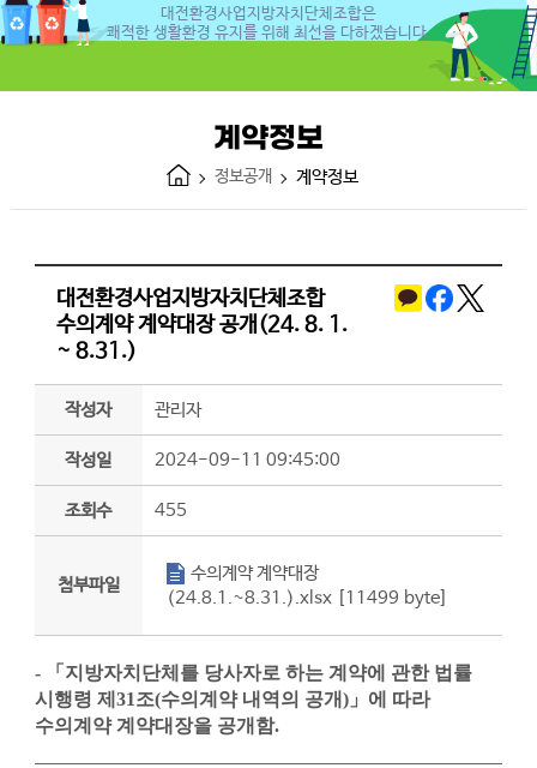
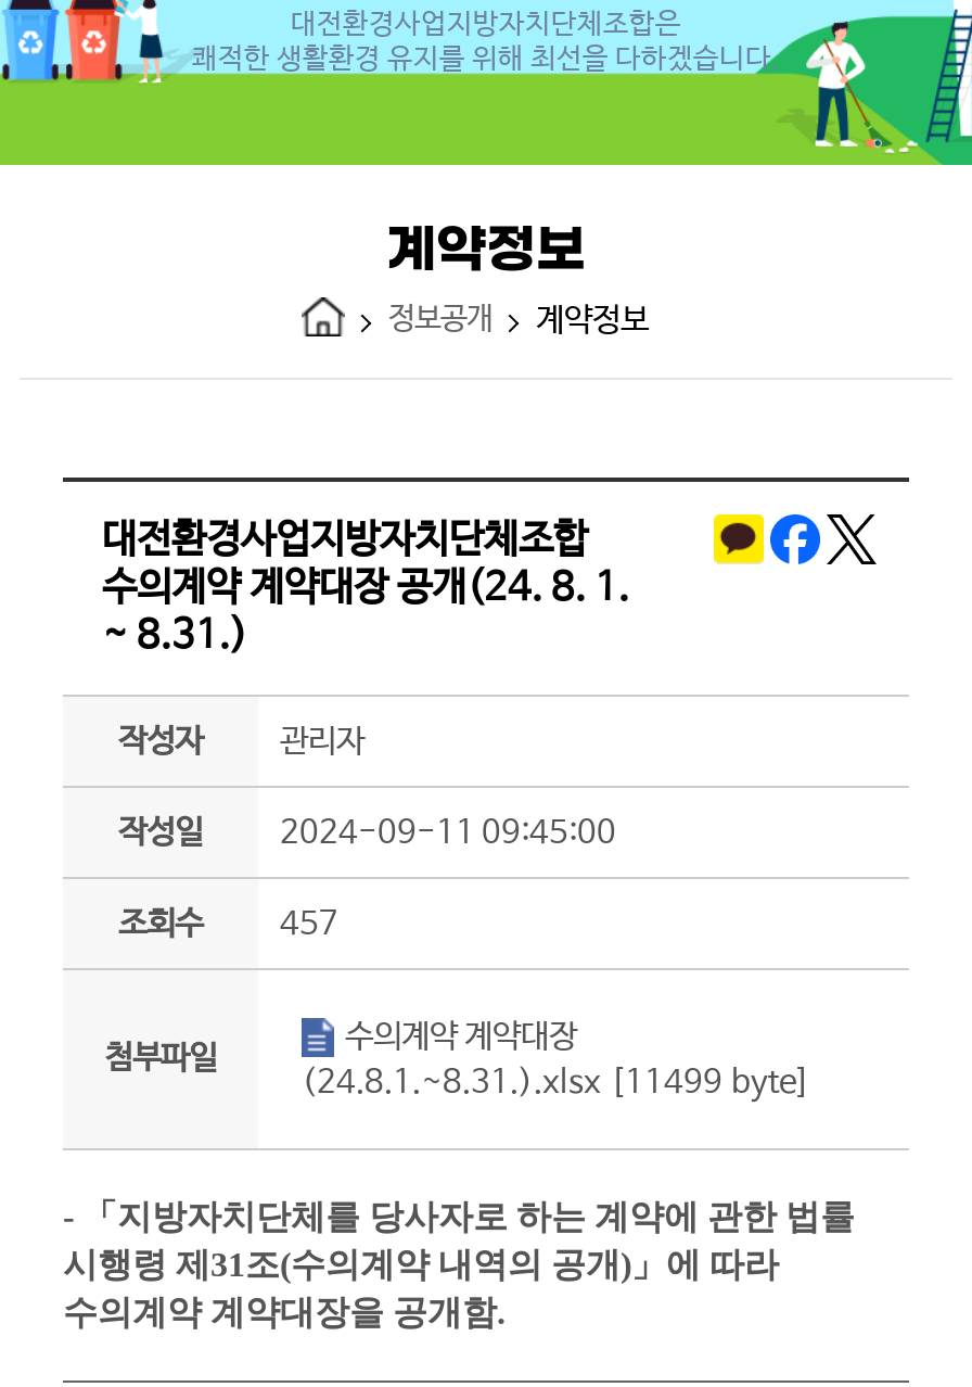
- 455
+ 457
